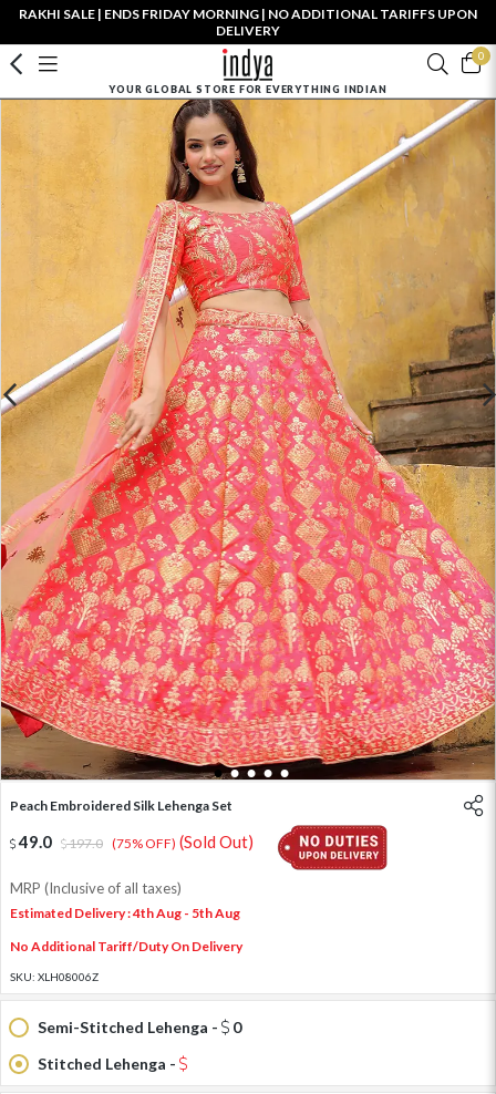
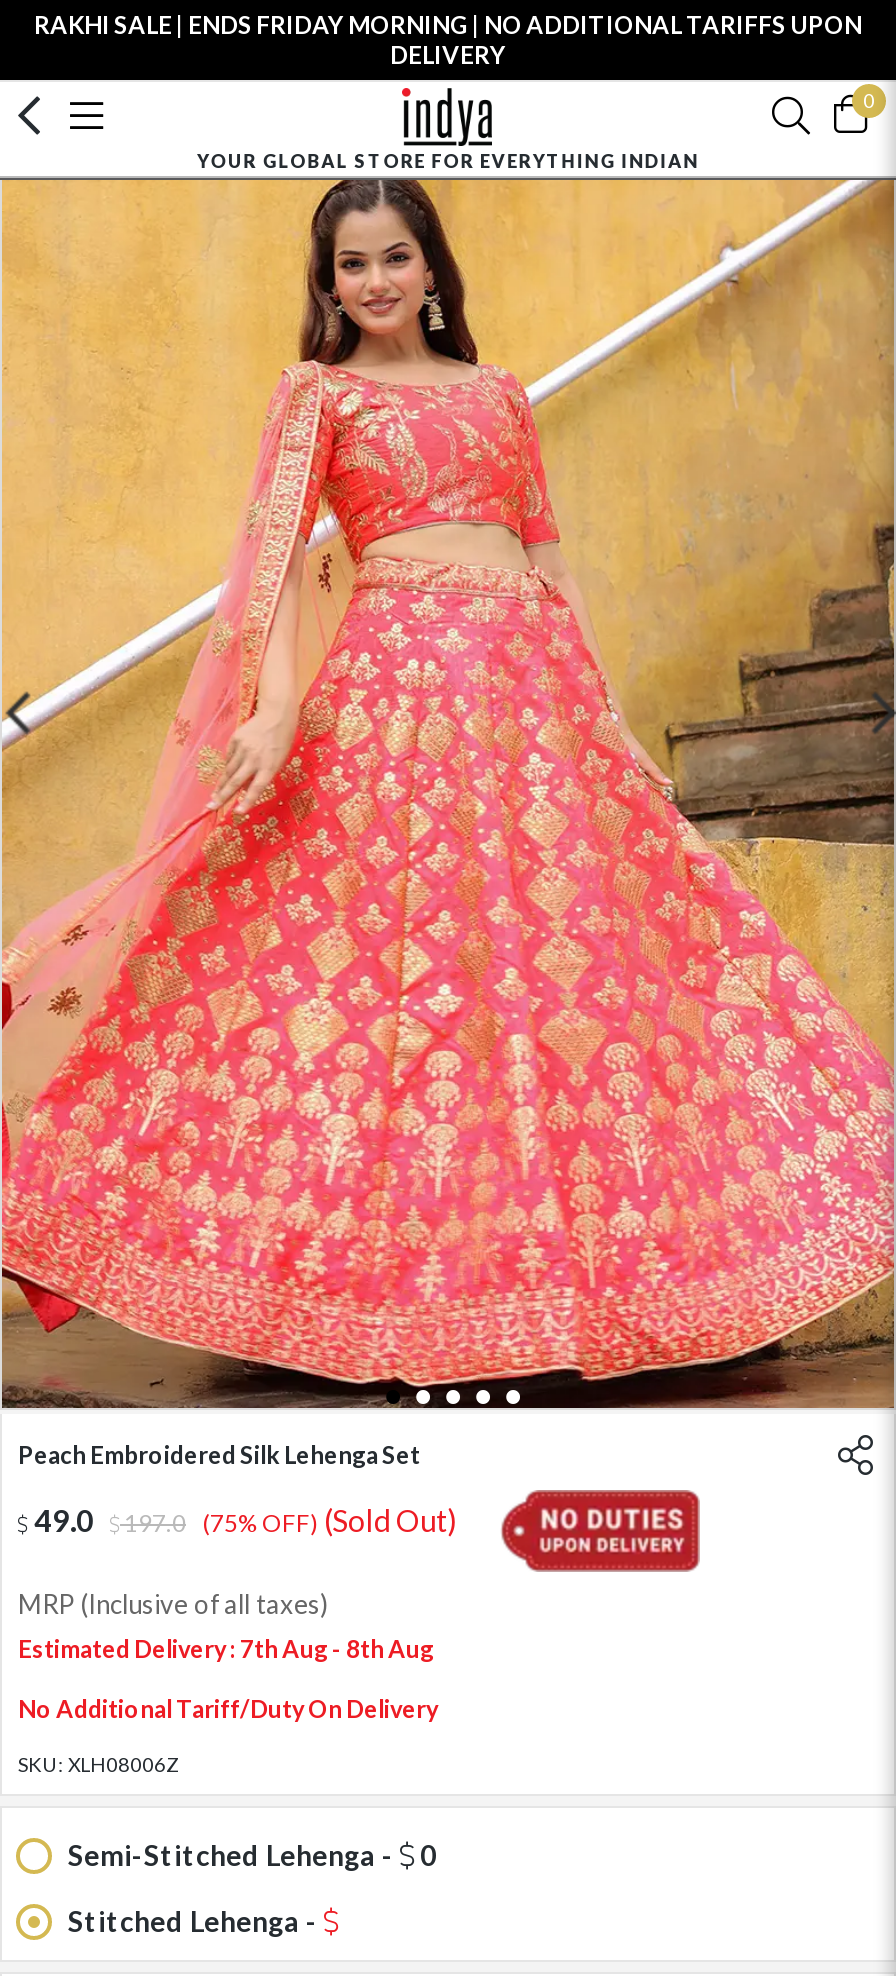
- Estimated Delivery : 4th Aug - 5th Aug
+ Estimated Delivery : 7th Aug - 8th Aug
